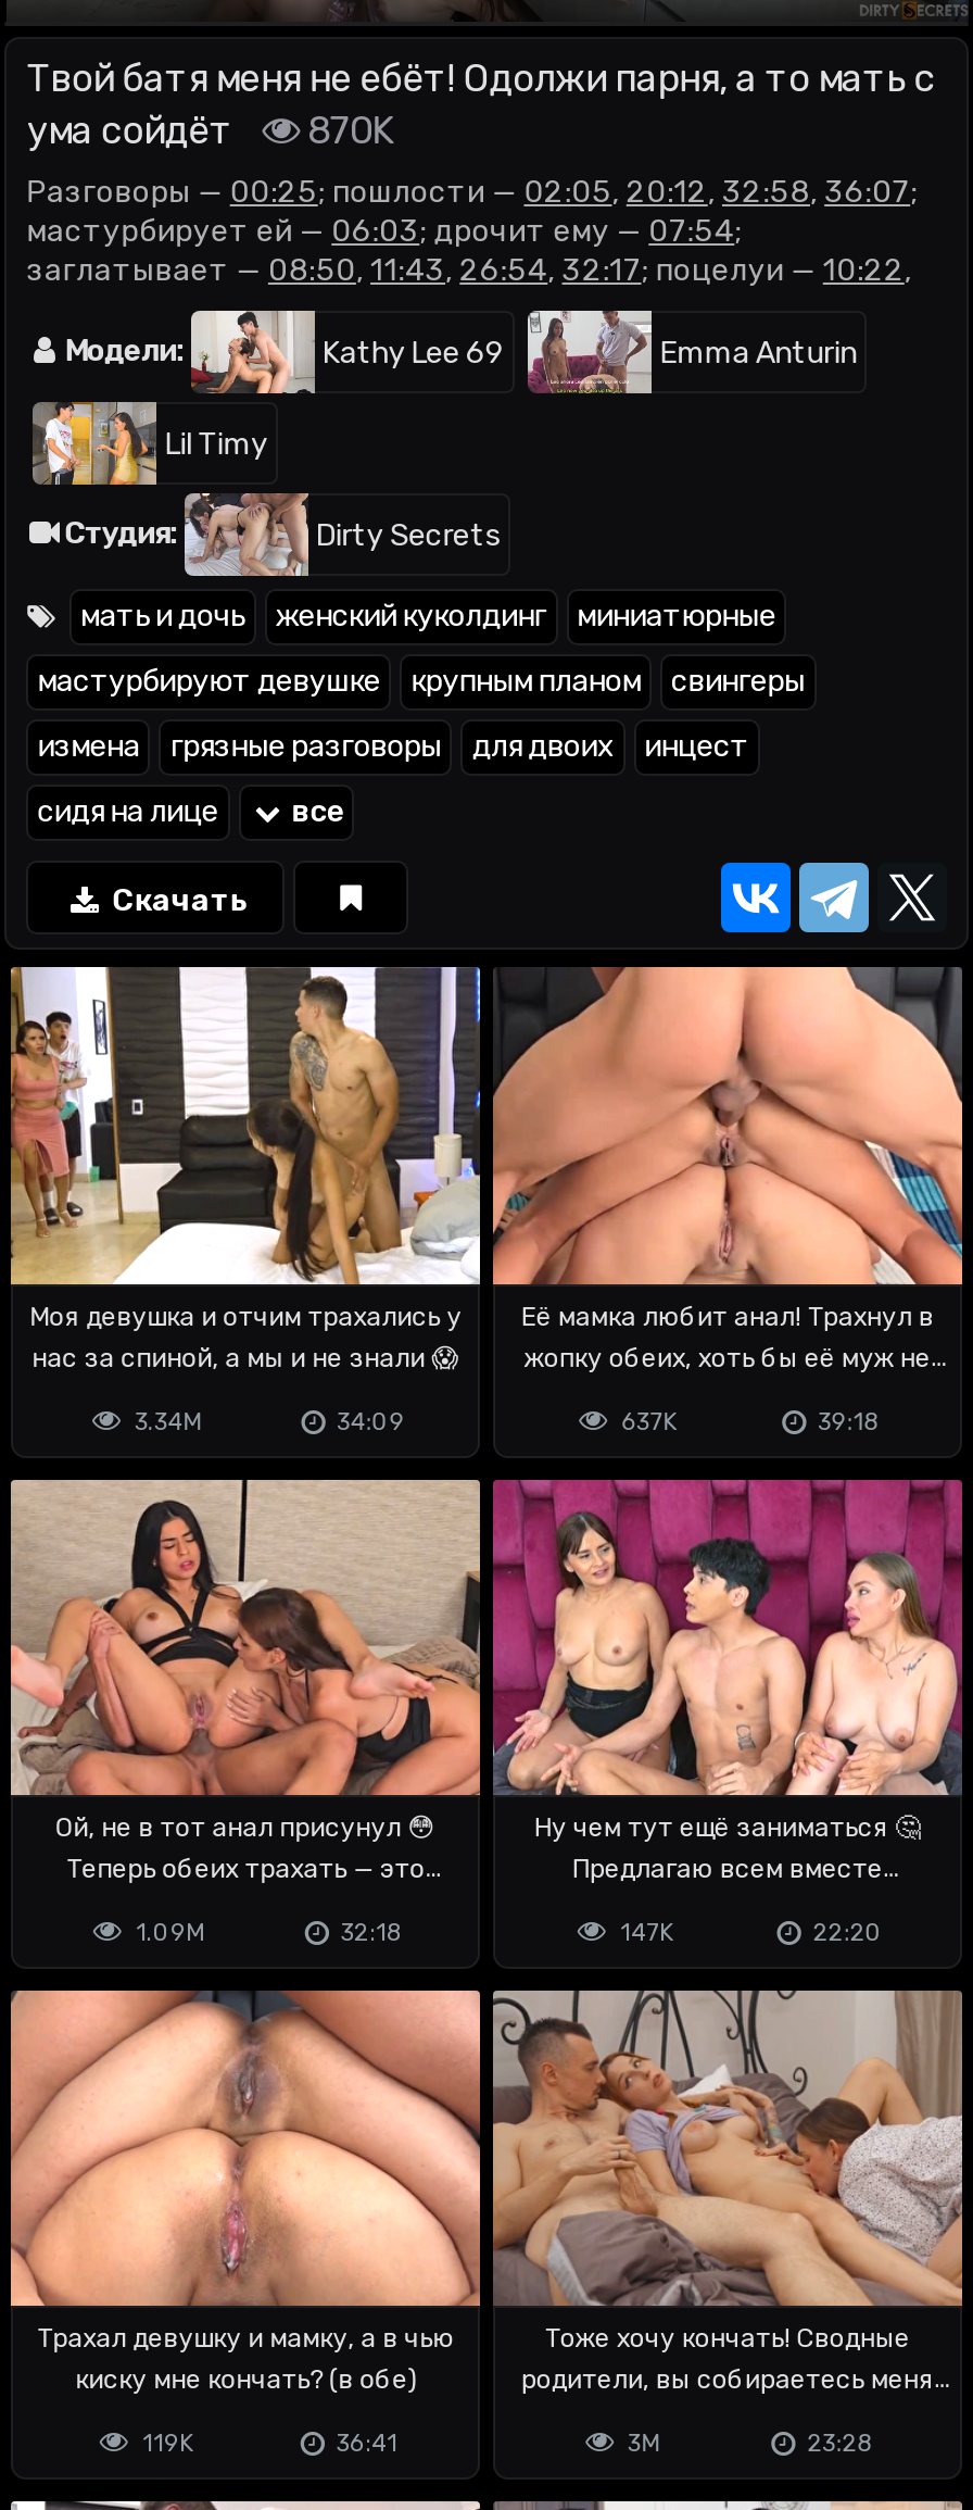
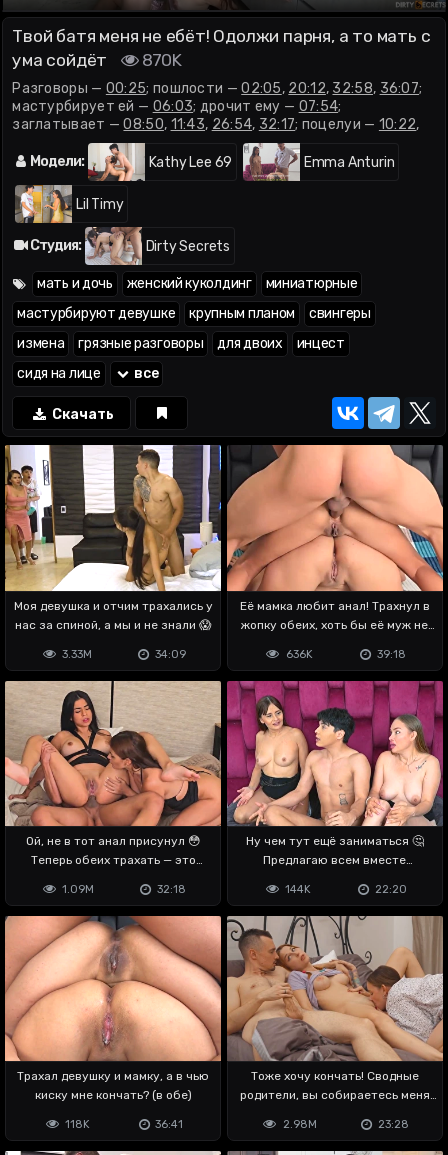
- 3.34M
+ 3.33M

- 637K
+ 636K

- 147K
+ 144K

- 119K
+ 118K

- 3M
+ 2.98M
